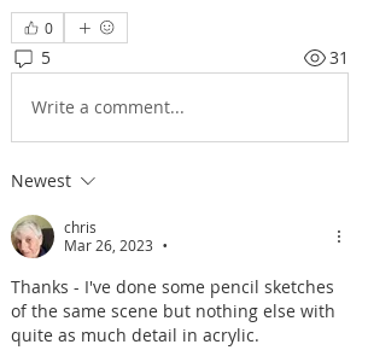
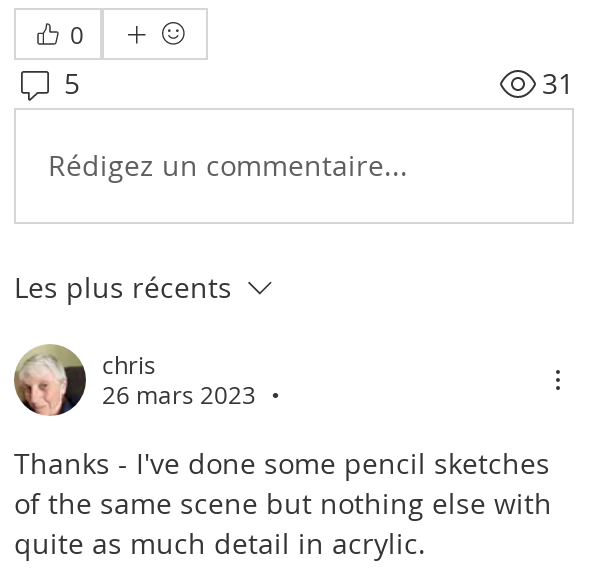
- Write a comment...
+ Rédigez un commentaire...

- Newest
+ Les plus récents

- Mar 26, 2023
+ 26 mars 2023
